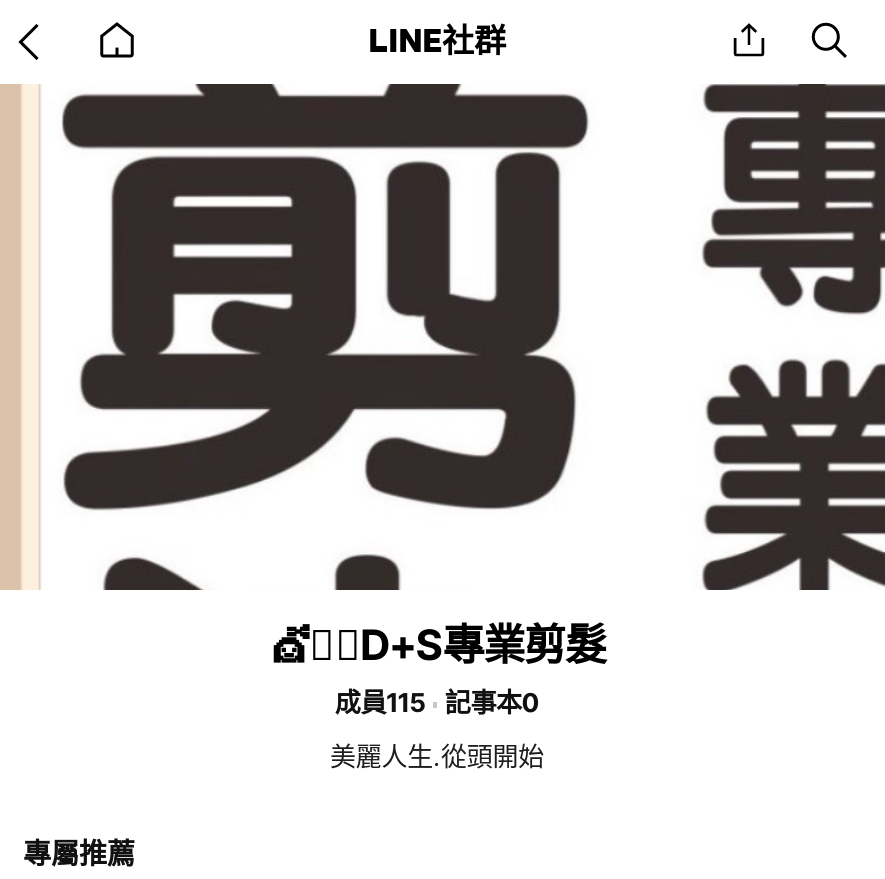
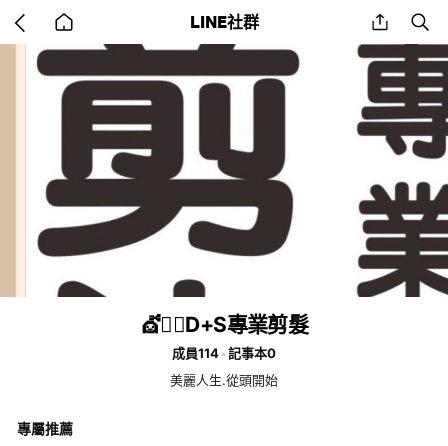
- 成員115 記事本0
+ 成員114 記事本0
